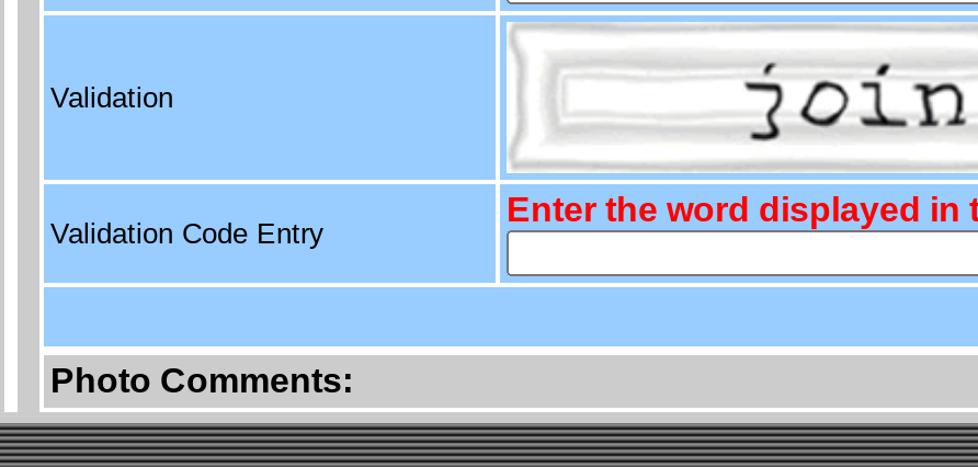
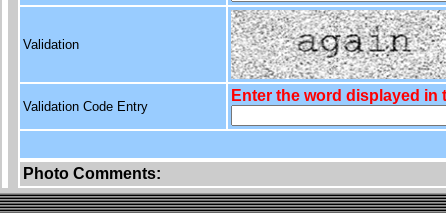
- [image]
+ [image]
